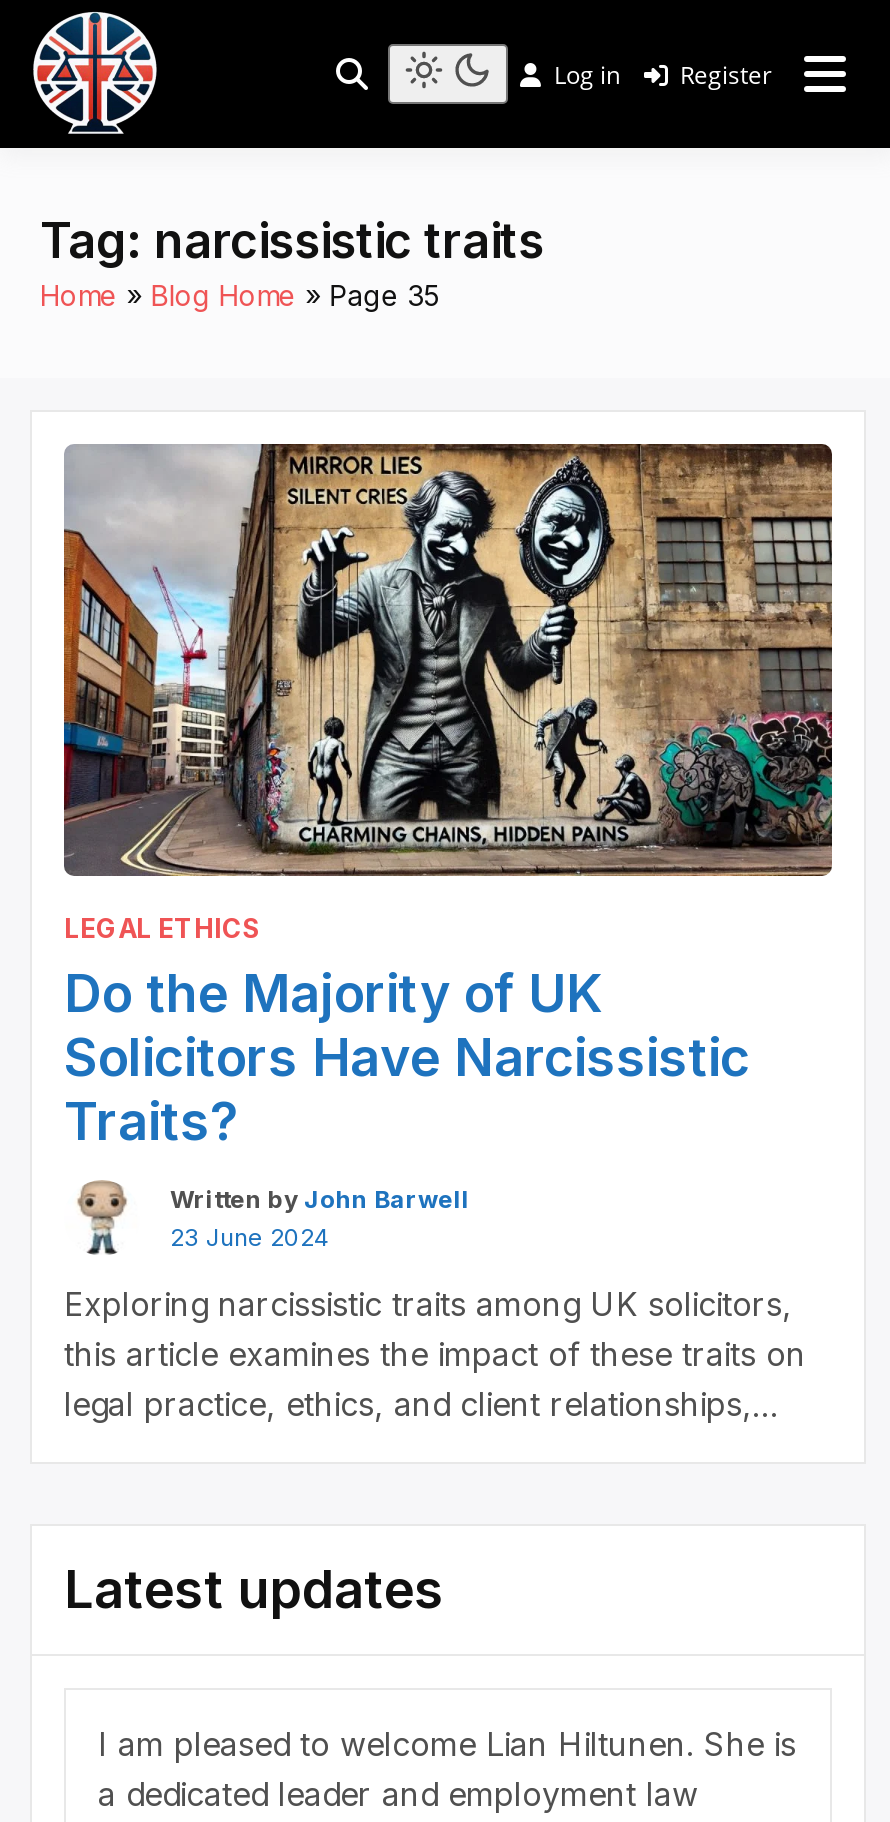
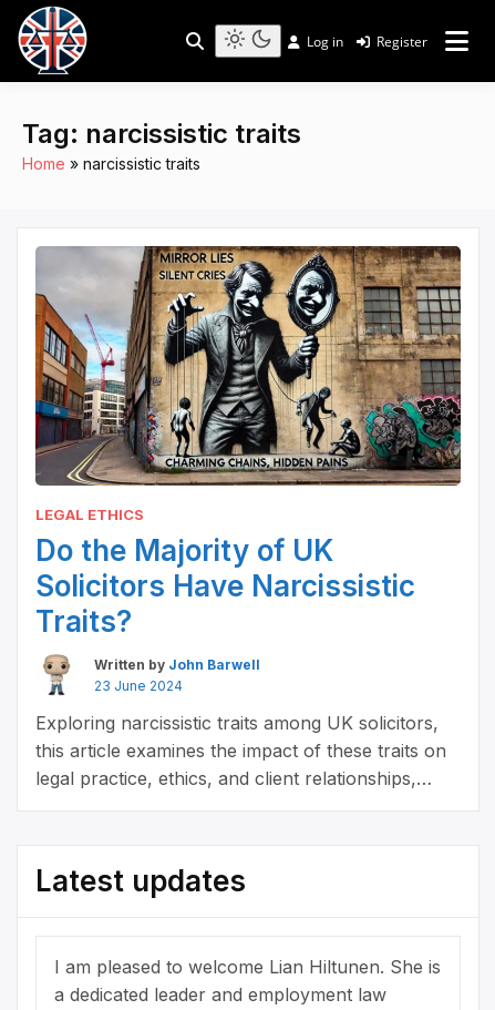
- Blog Home
- Page 35
+ narcissistic traits
